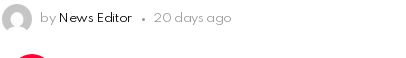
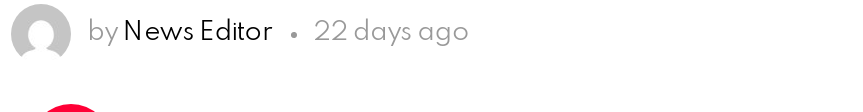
- by News Editor 20 days ago
+ by News Editor 22 days ago
